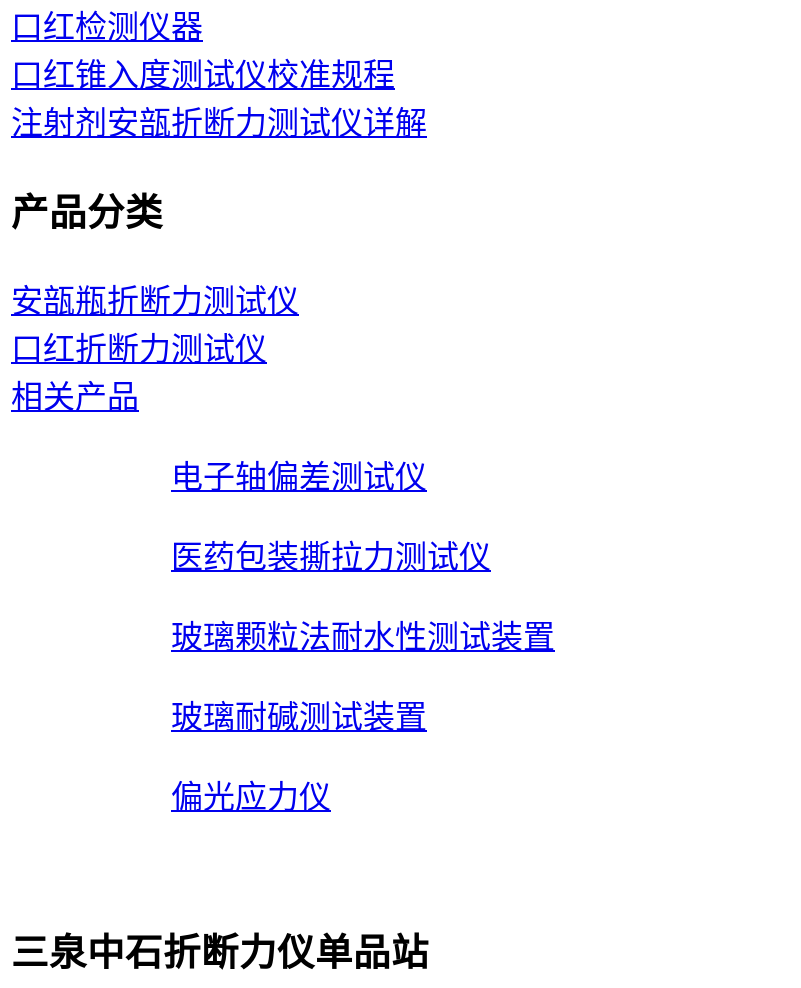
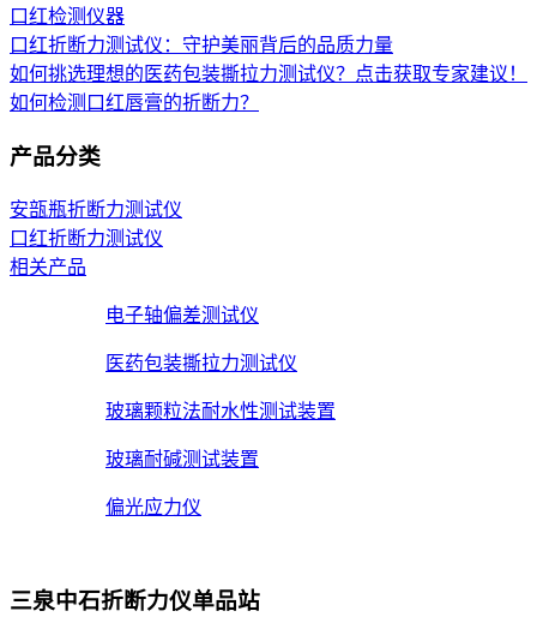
- 口红锥入度测试仪校准规程
- 注射剂安瓿折断力测试仪详解
+ 口红折断力测试仪：守护美丽背后的品质力量
+ 如何挑选理想的医药包装撕拉力测试仪？点击获取专家建议！
+ 如何检测口红唇膏的折断力？
